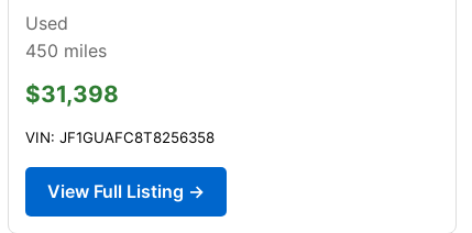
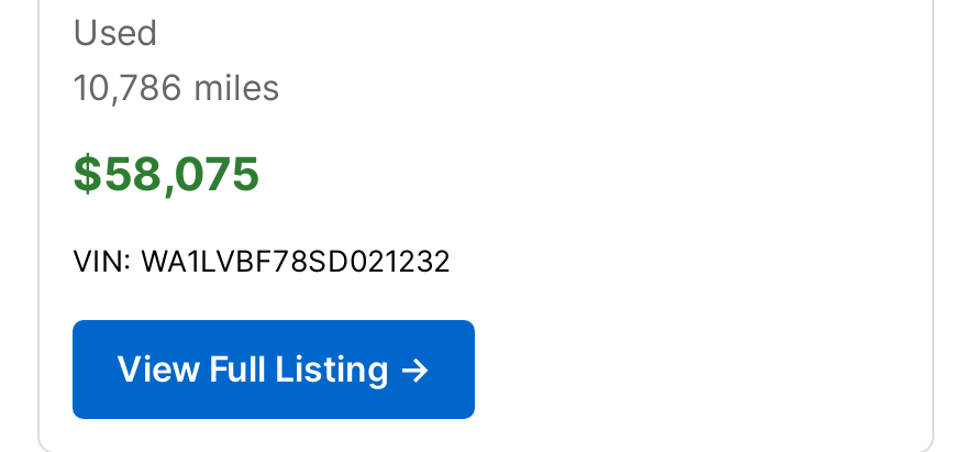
- 450 miles
+ 10,786 miles

- $31,398
+ $58,075

- VIN: JF1GUAFC8T8256358
+ VIN: WA1LVBF78SD021232
